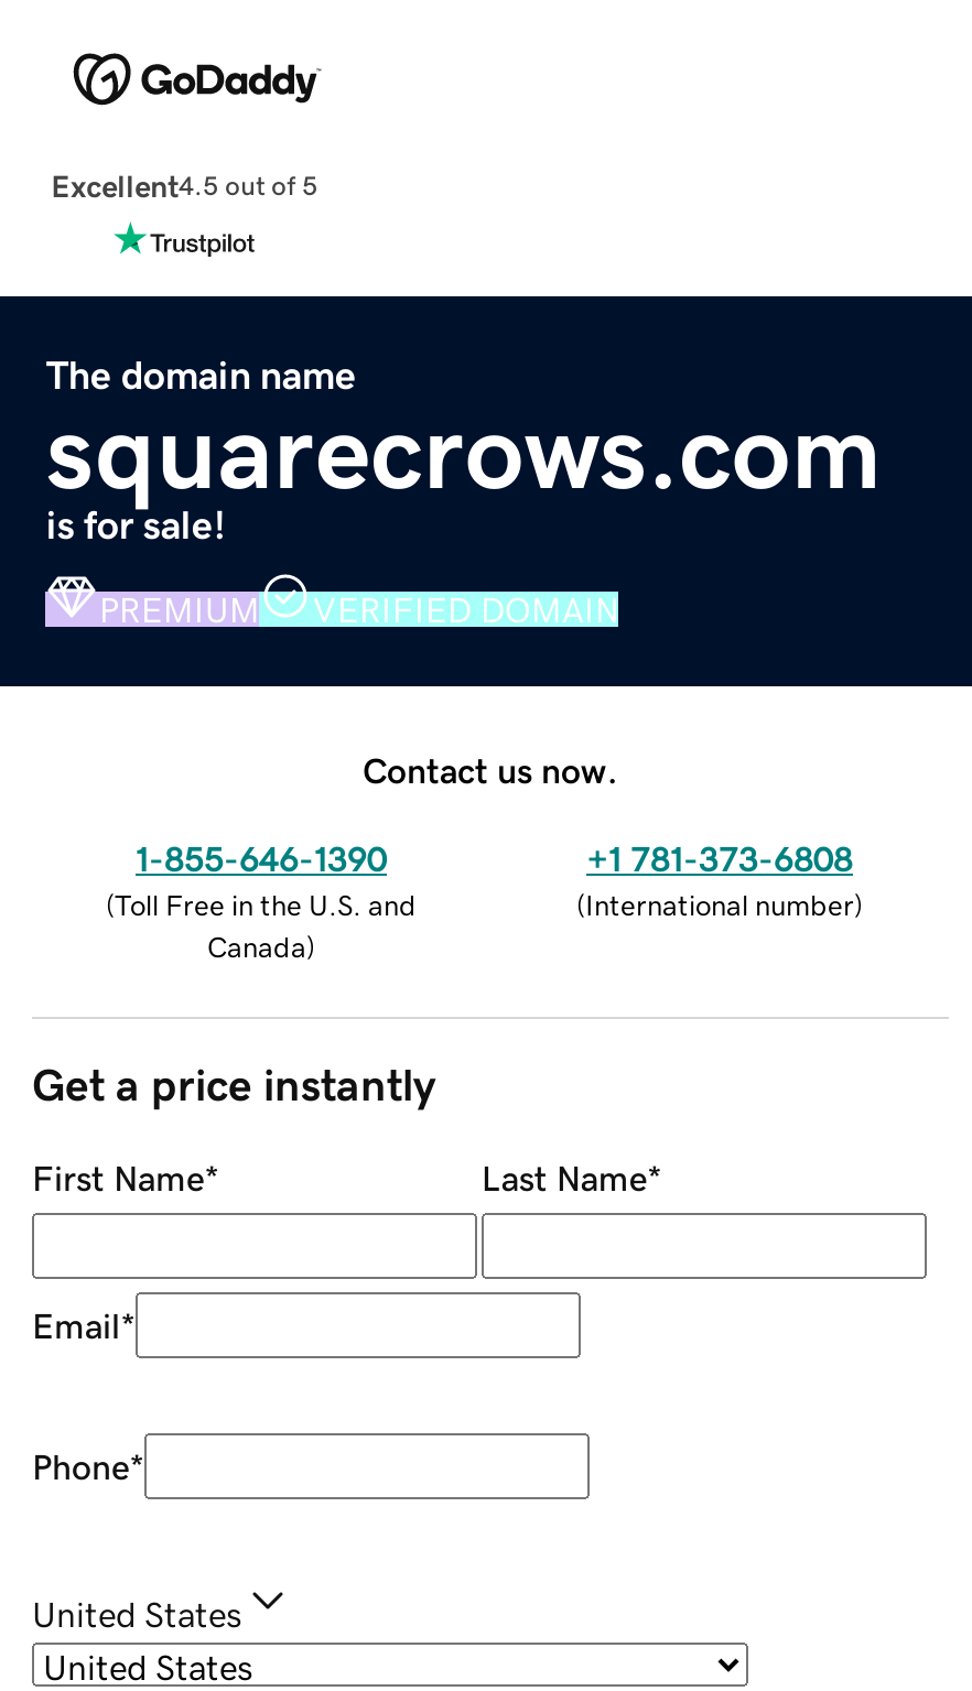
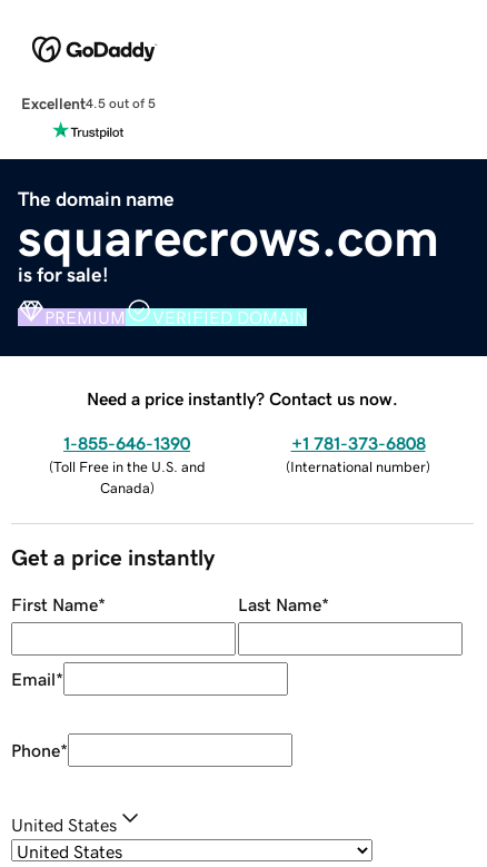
- Contact us now.
+ Need a price instantly? Contact us now.
